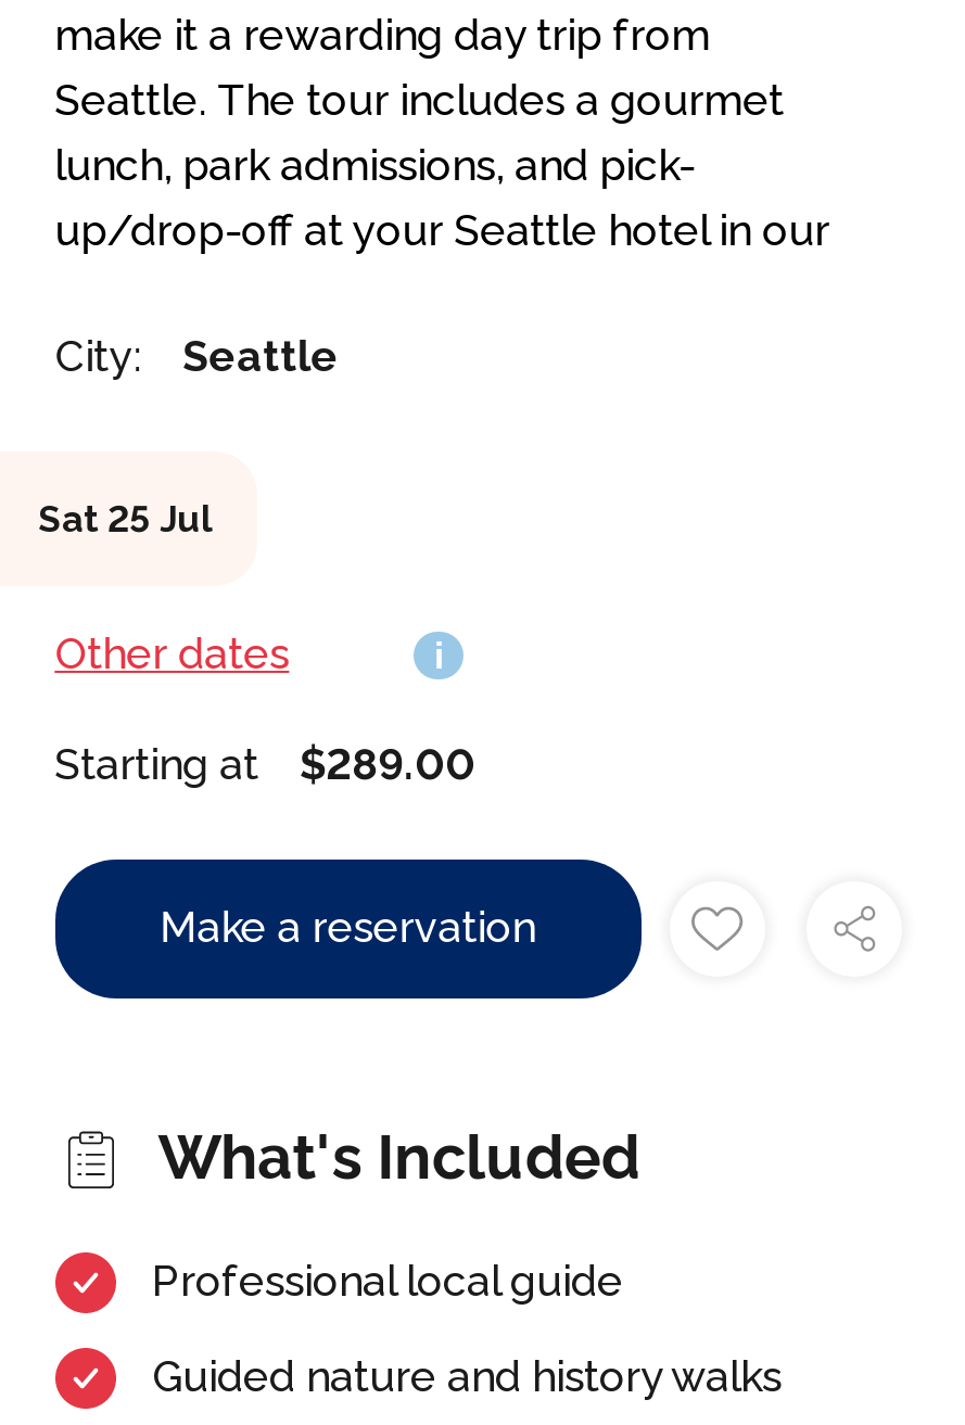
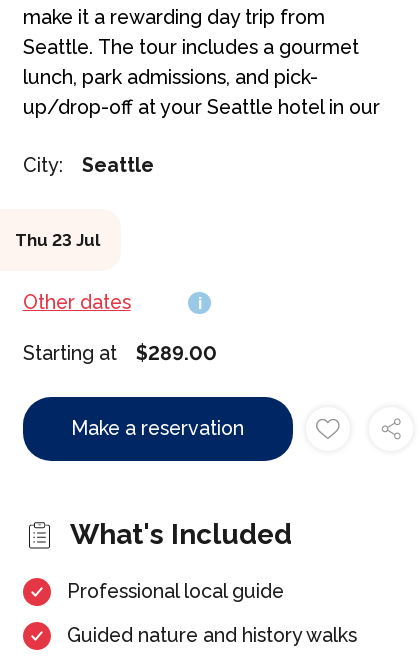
- Sat 25 Jul
+ Thu 23 Jul
